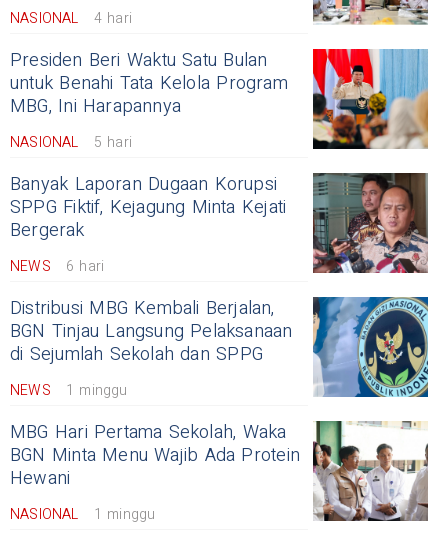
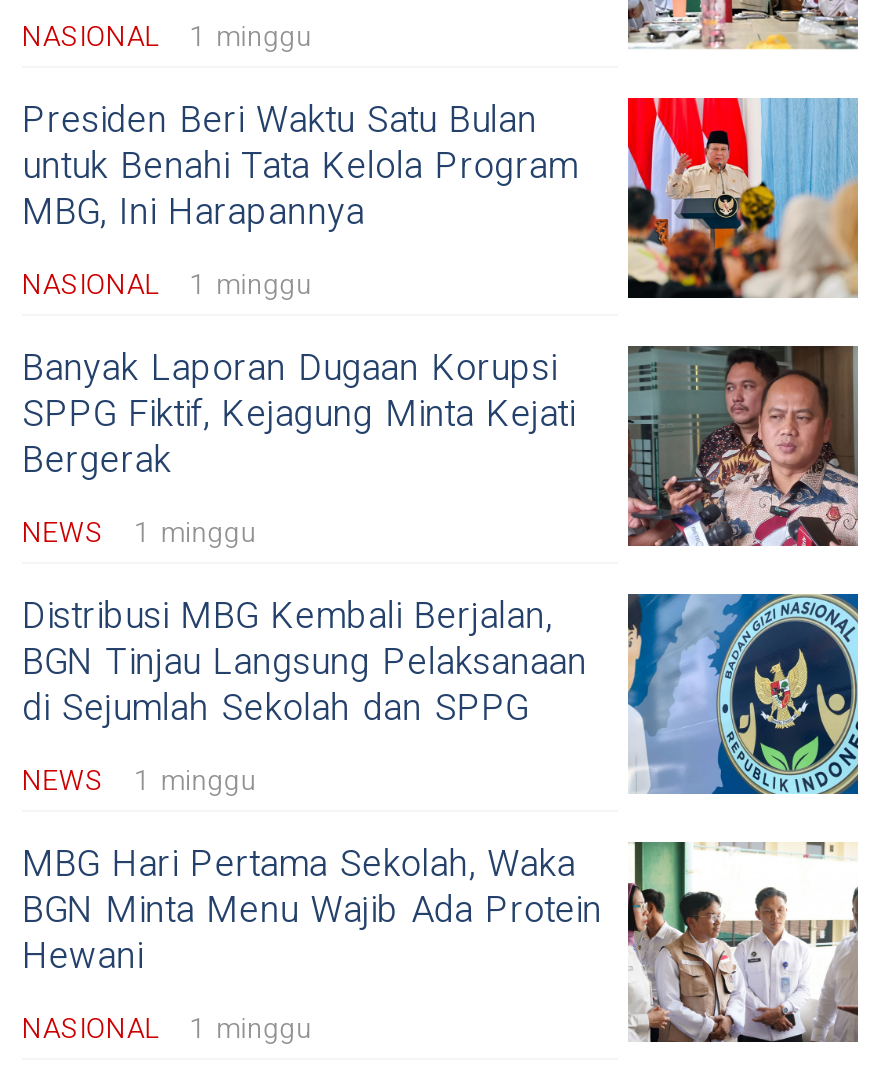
- NASIONAL 4 hari
+ NASIONAL 1 minggu

- NASIONAL 5 hari
+ NASIONAL 1 minggu

- NEWS 6 hari
+ NEWS 1 minggu
